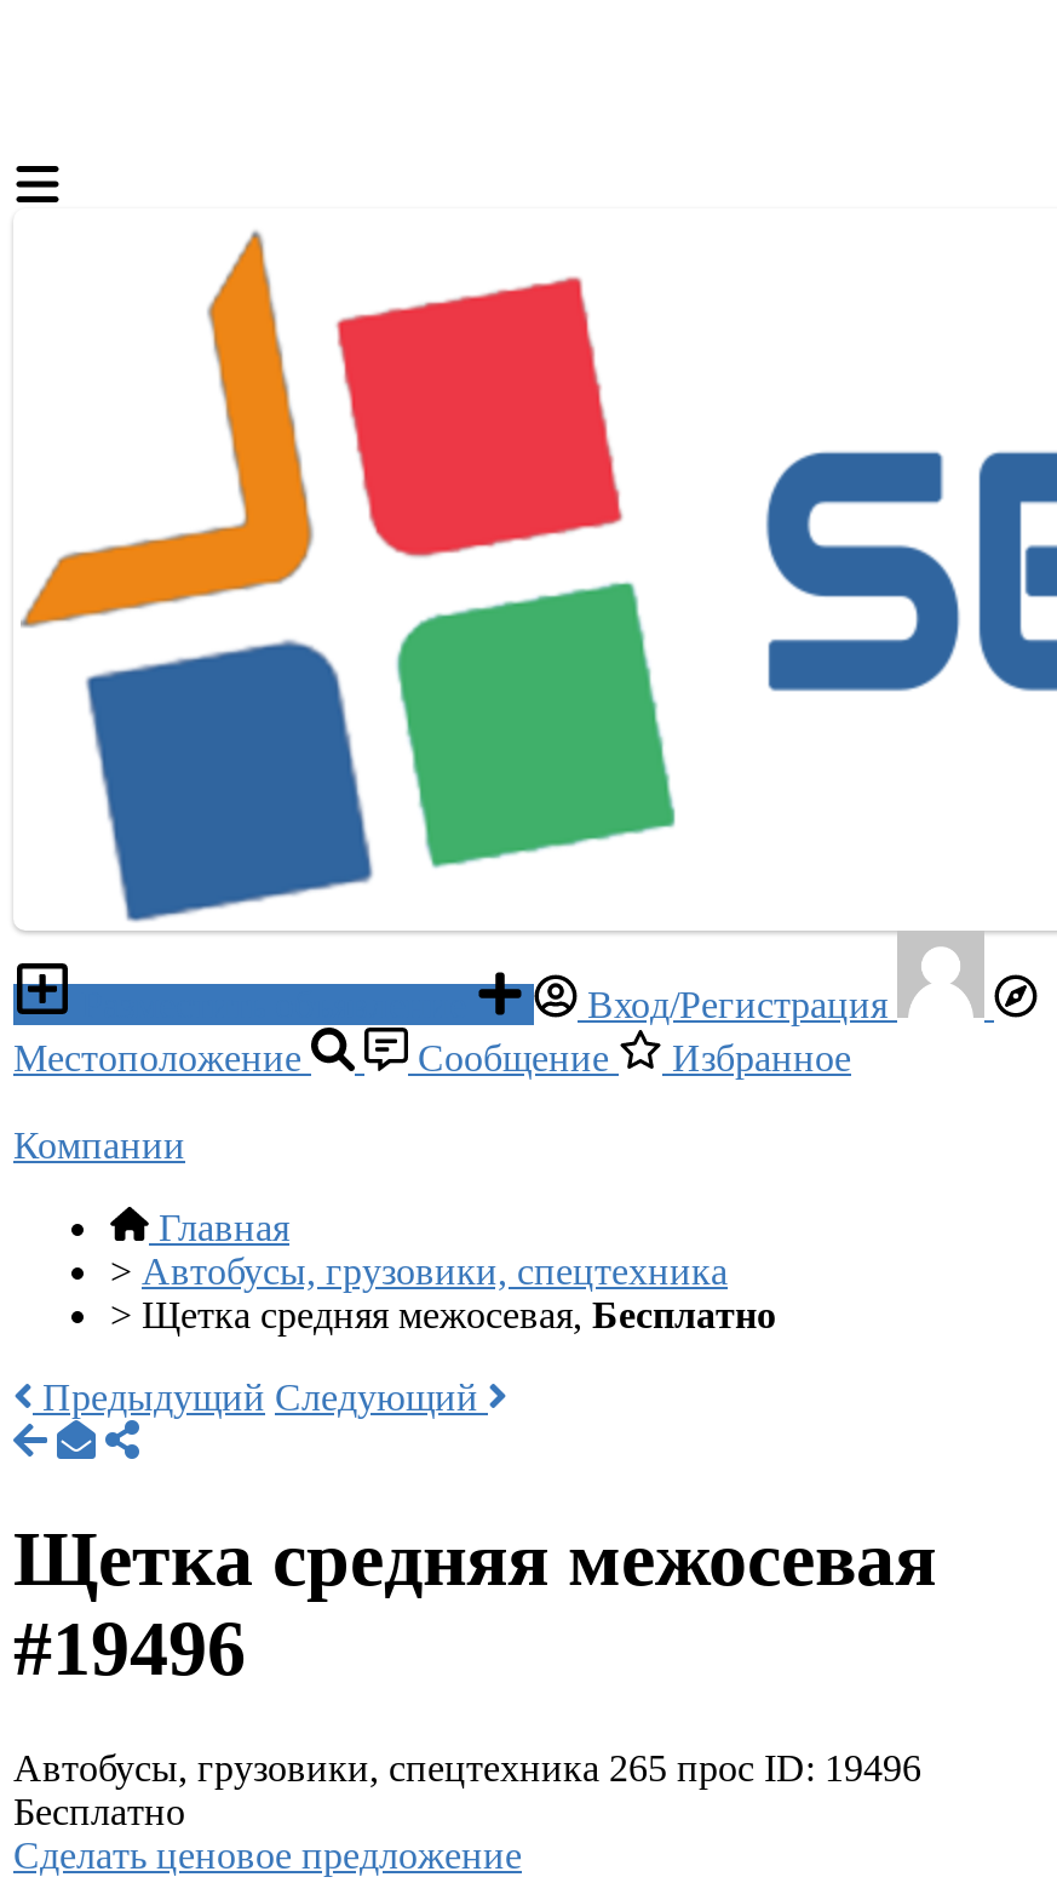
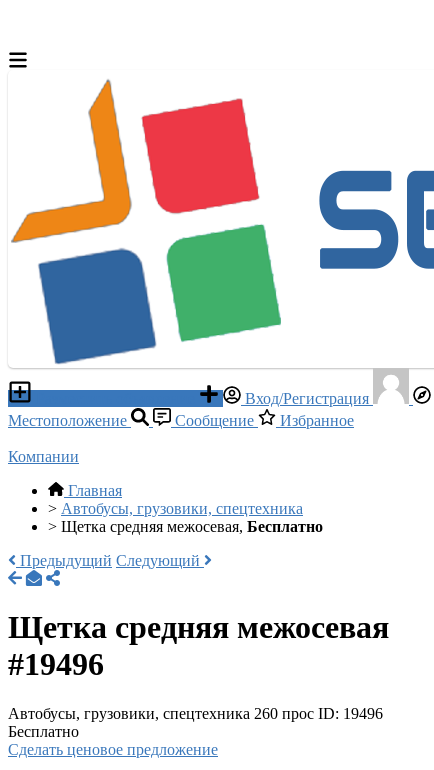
- Автобусы, грузовики, спецтехника 265 прос ID: 19496
+ Автобусы, грузовики, спецтехника 260 прос ID: 19496
